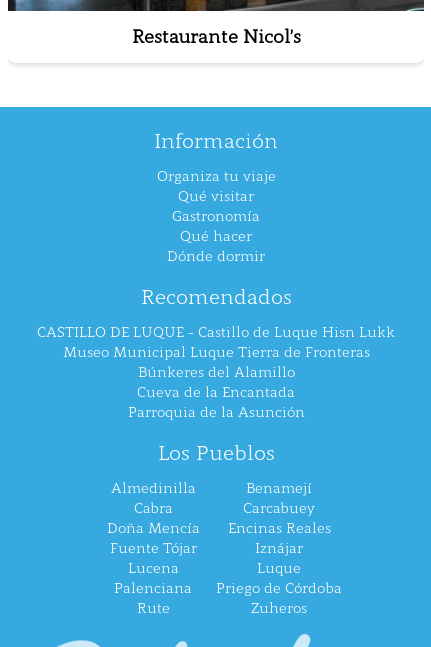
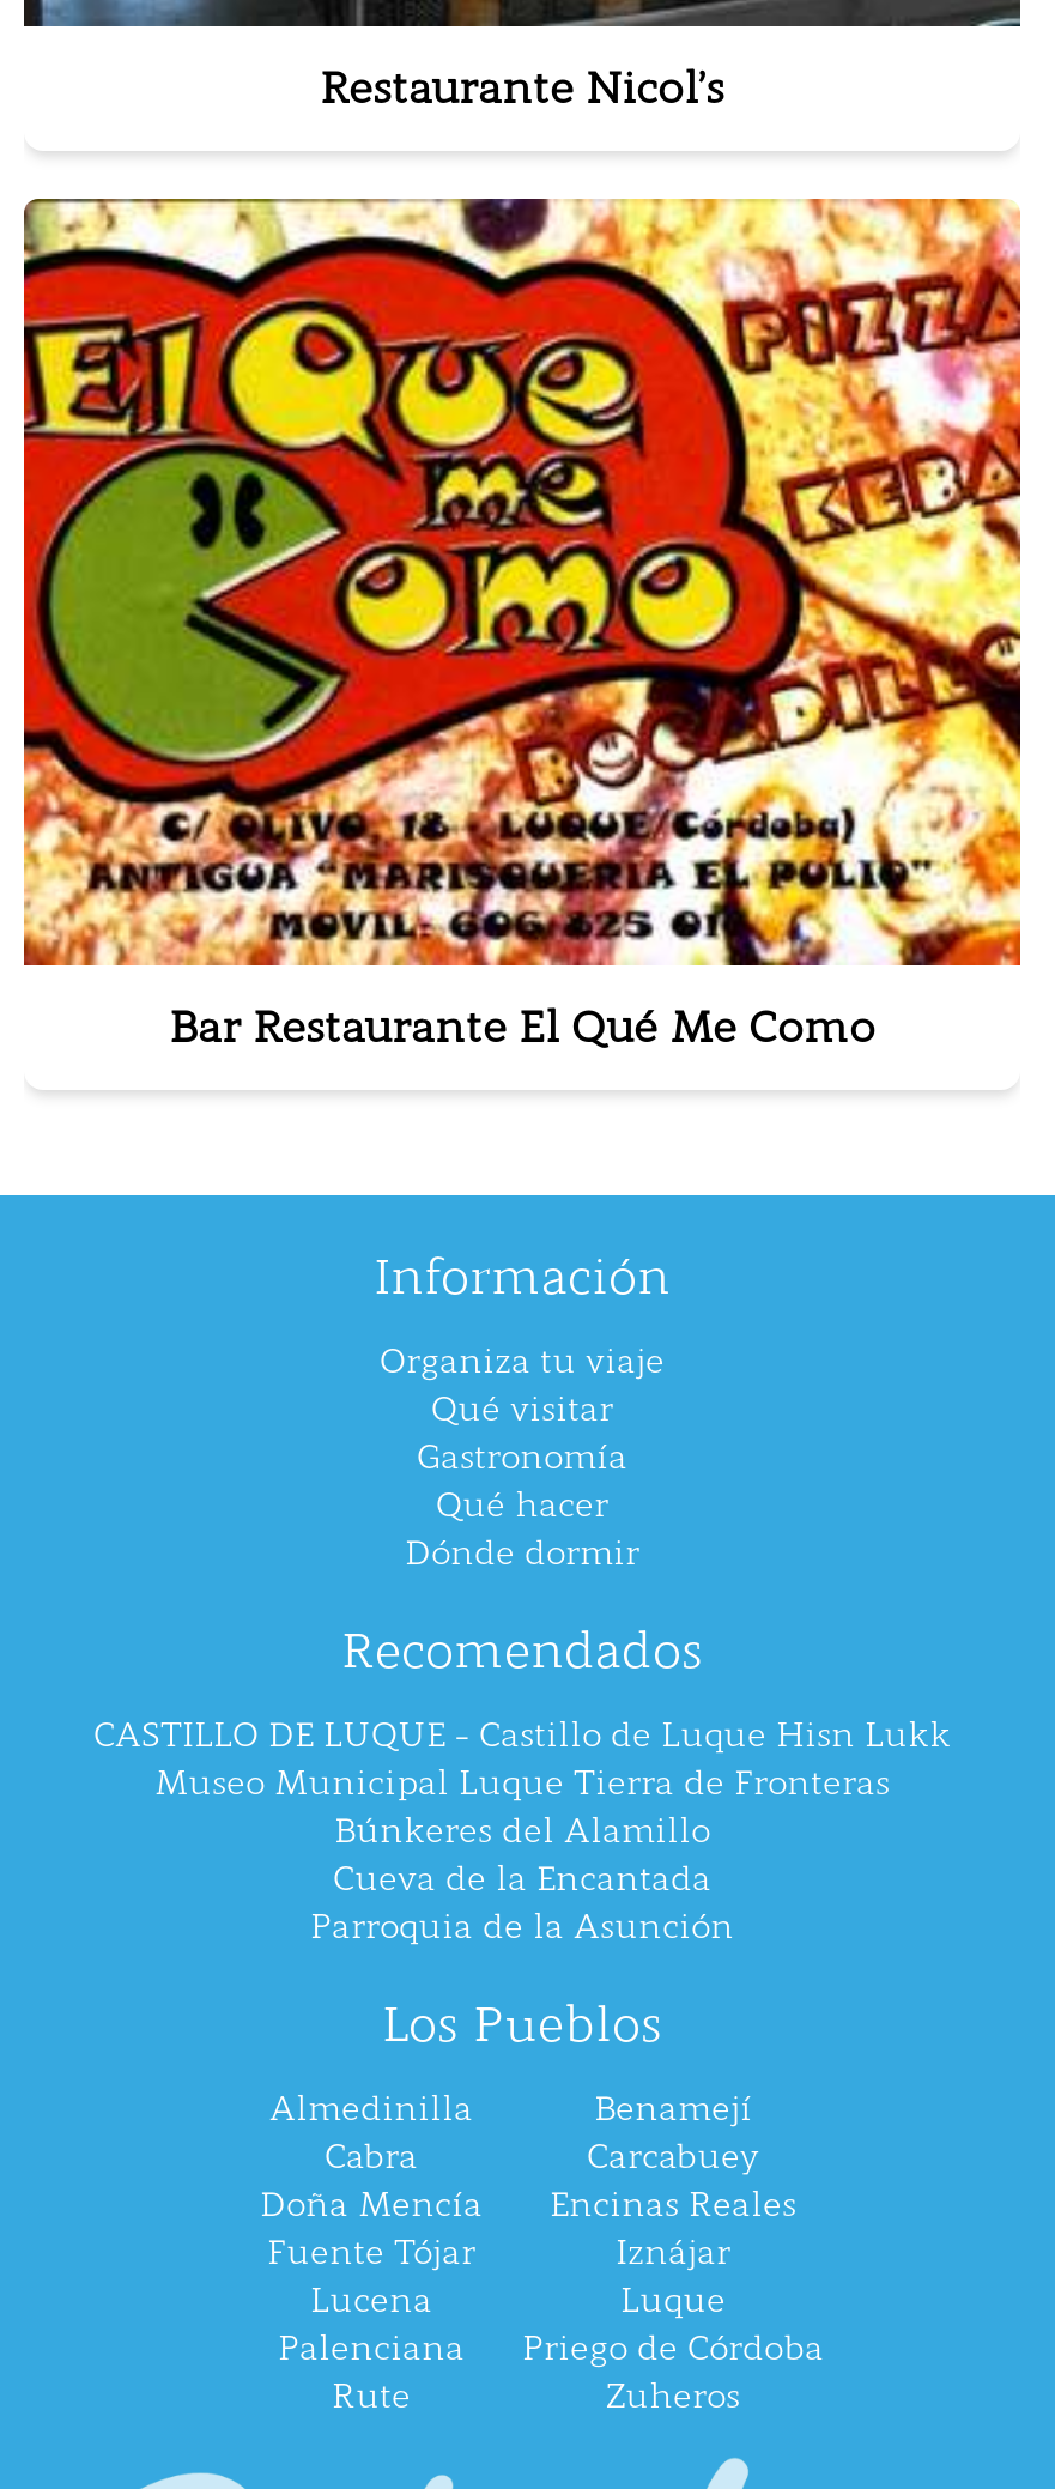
+ [image]
+ Bar Restaurante El Qué Me Como
